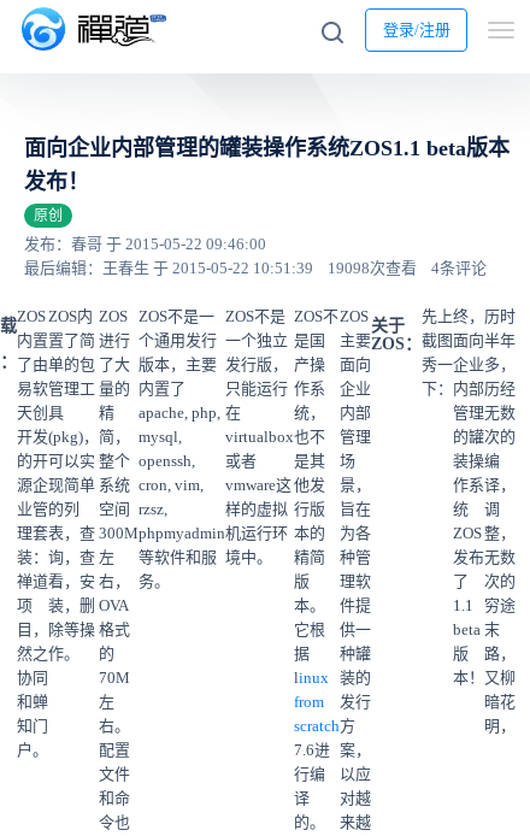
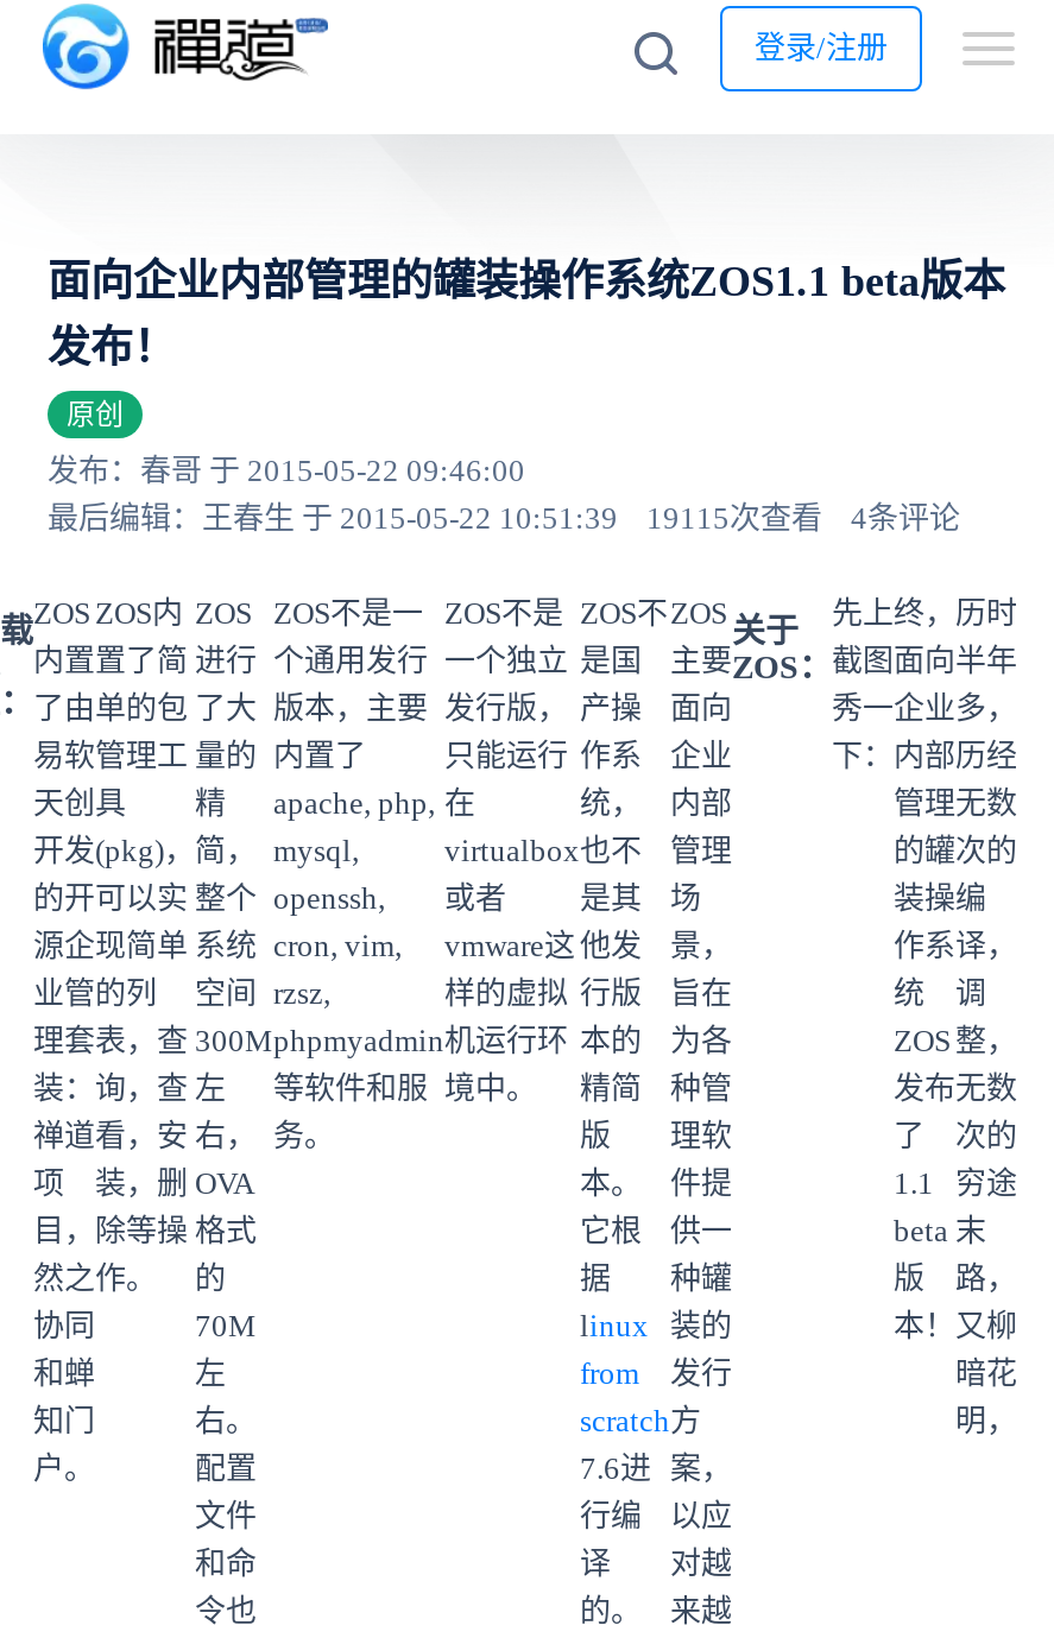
- 最后编辑：王春生 于 2015-05-22 10:51:39 19098次查看 4条评论
+ 最后编辑：王春生 于 2015-05-22 10:51:39 19115次查看 4条评论
